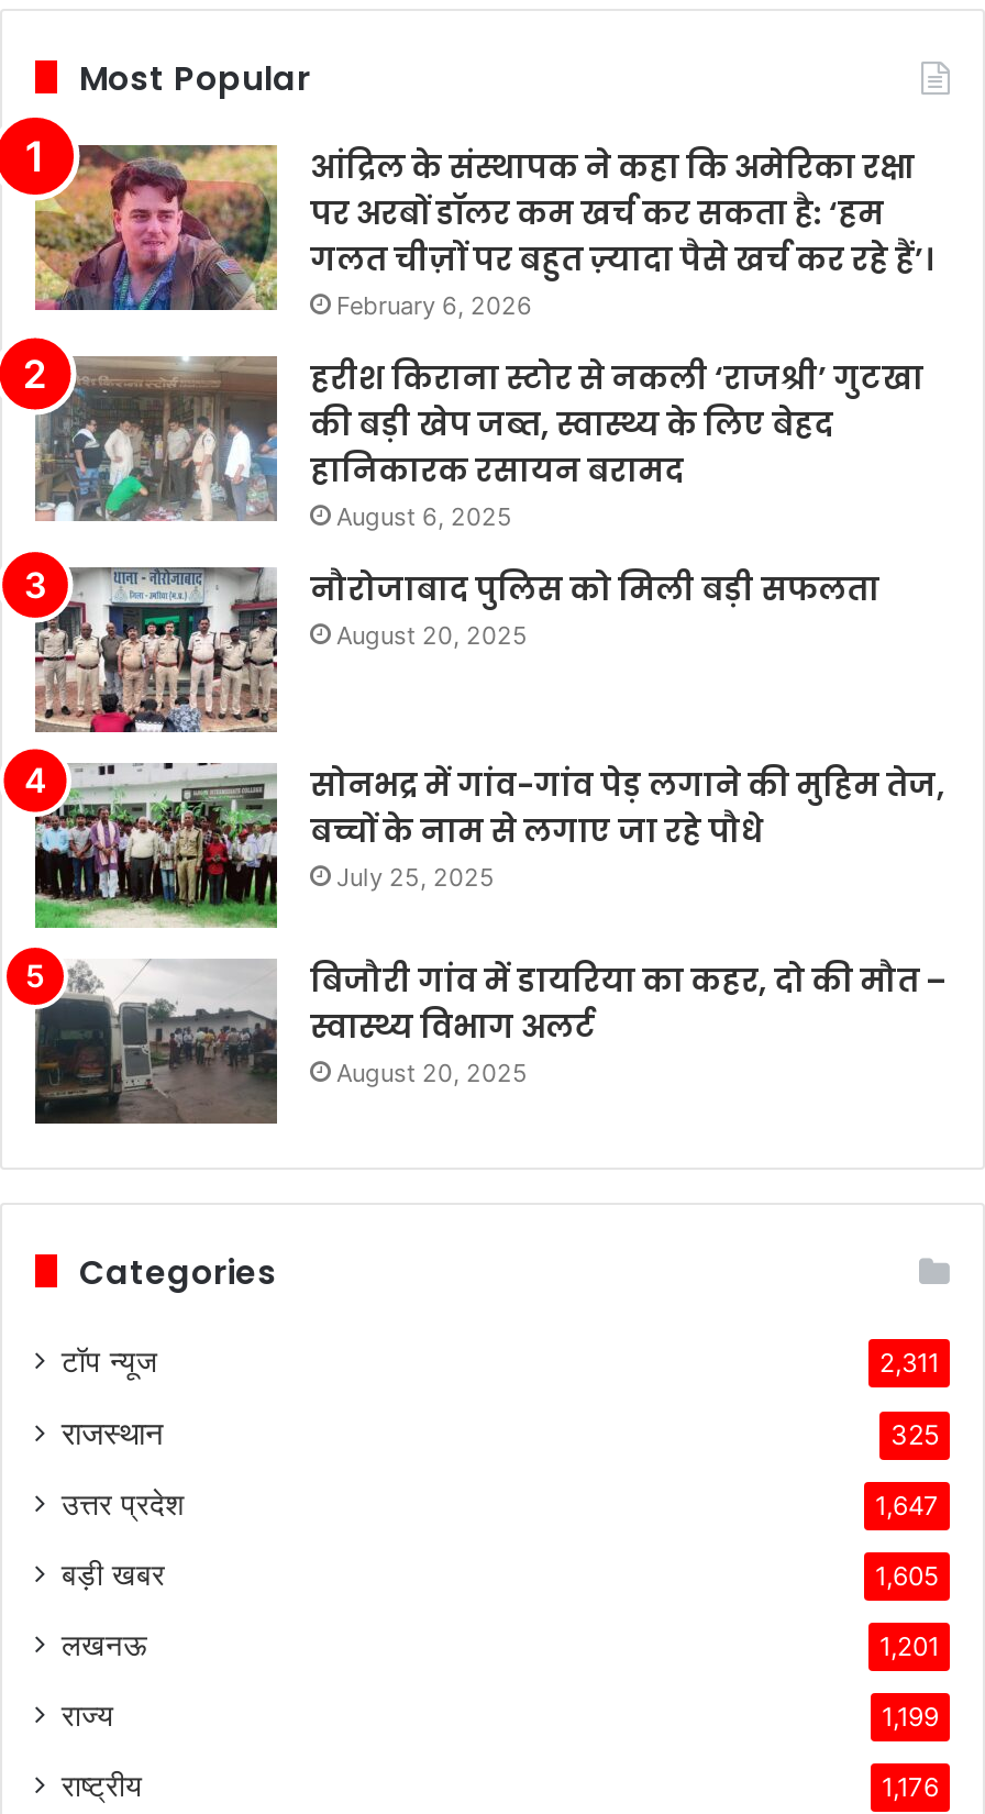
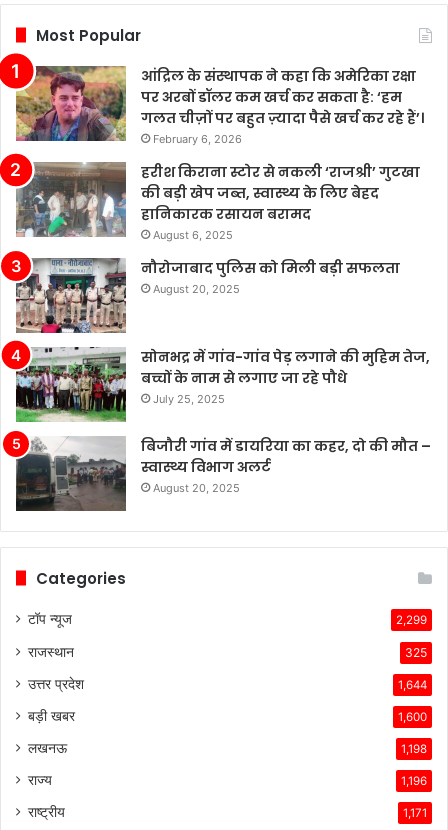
- 2,311
+ 2,299

- 1,647
+ 1,644

- 1,605
+ 1,600

- 1,201
+ 1,198

- 1,199
+ 1,196

- 1,176
+ 1,171
